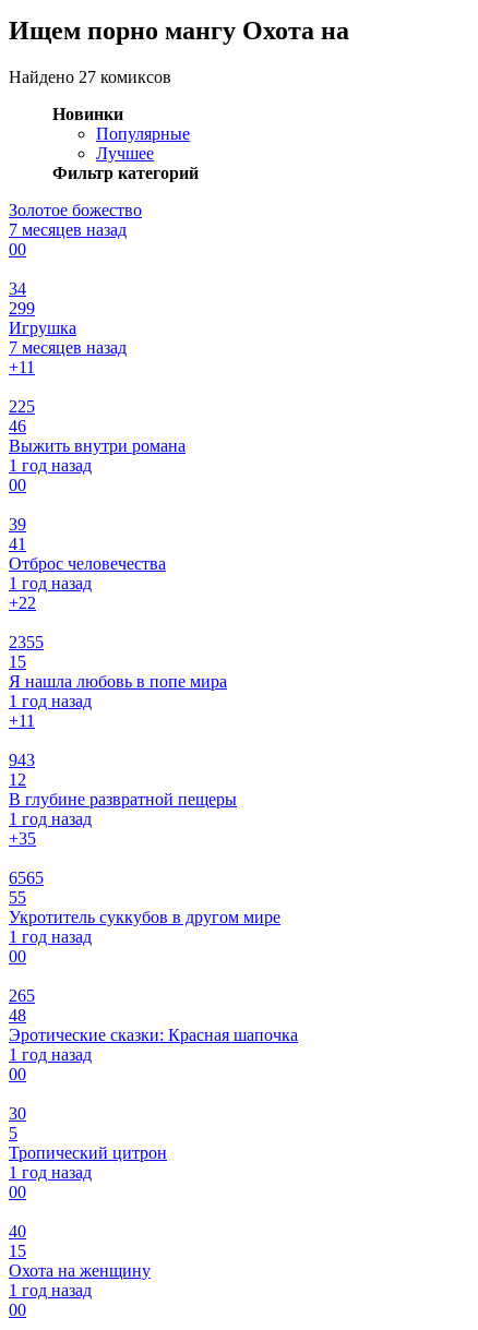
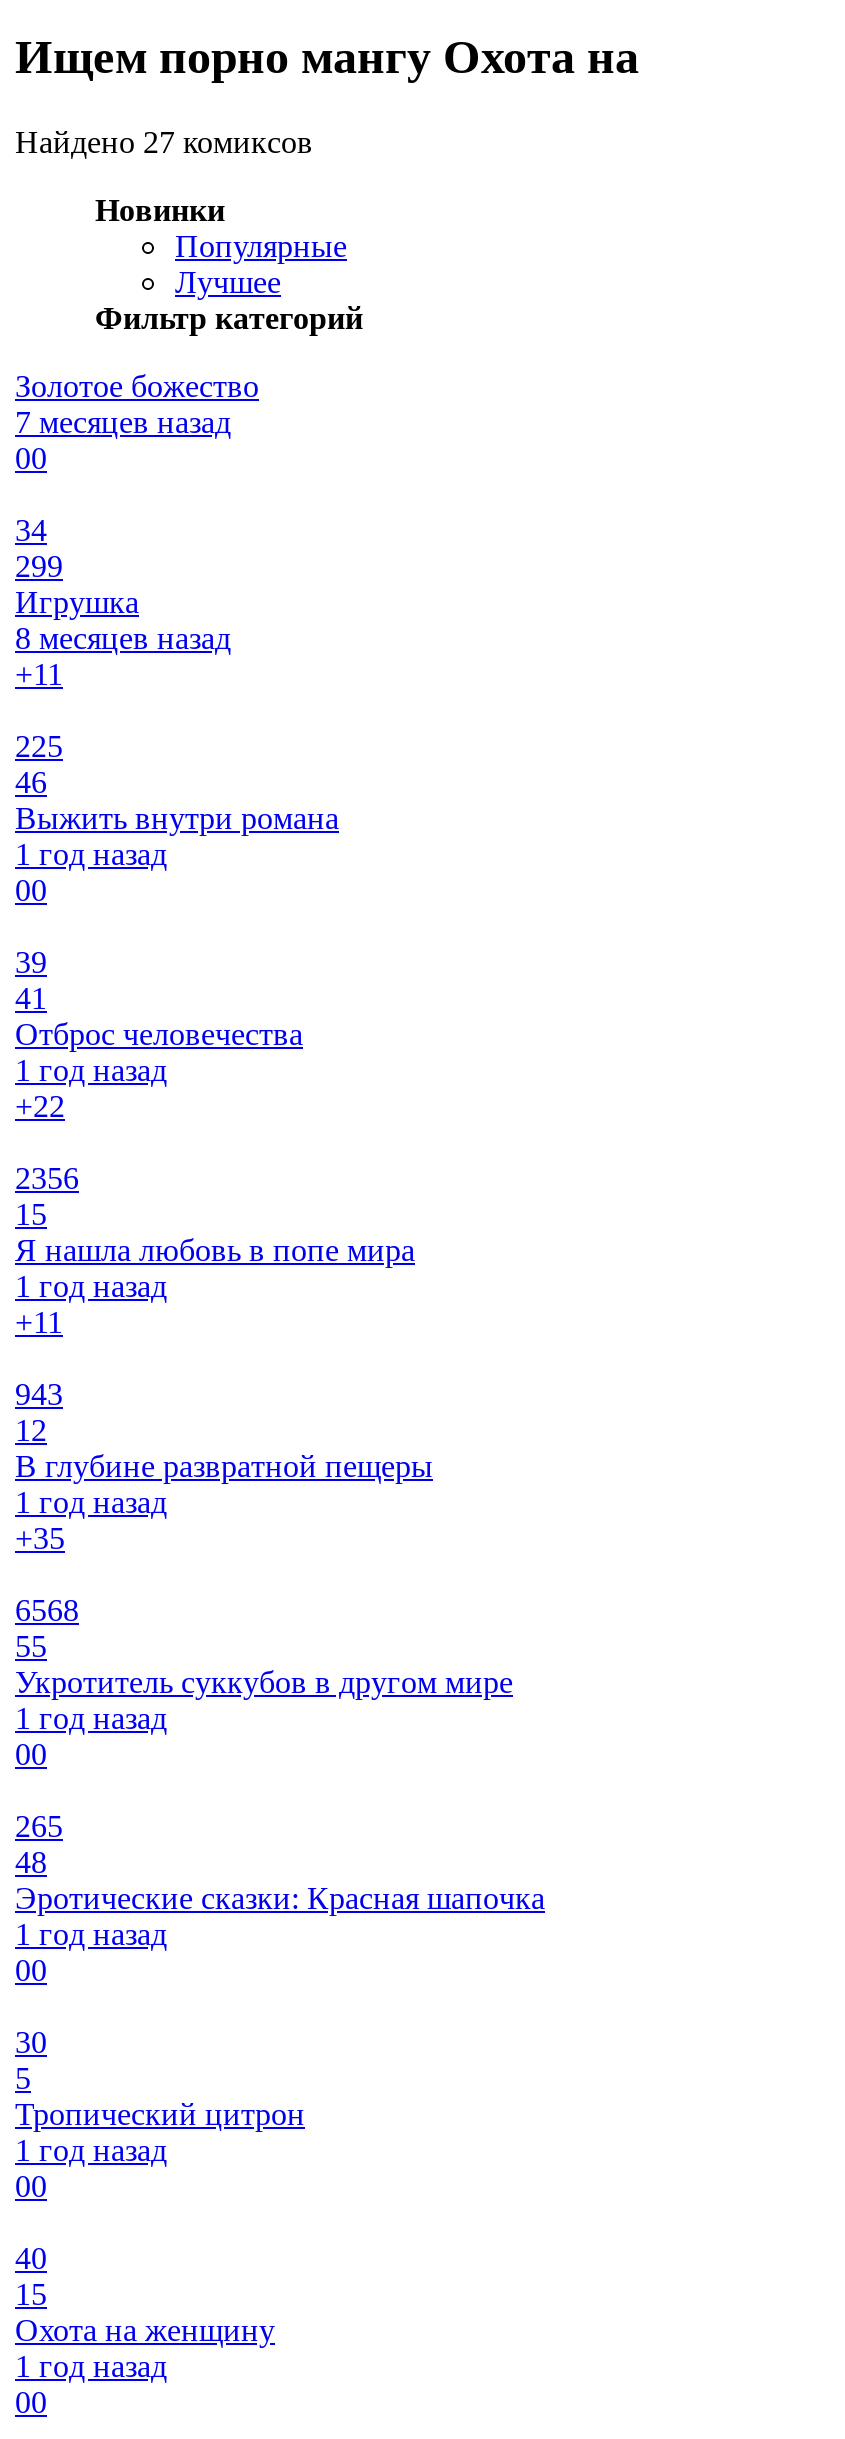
- 7 месяцев назад
+ 8 месяцев назад

- 2355
+ 2356

- 6565
+ 6568
